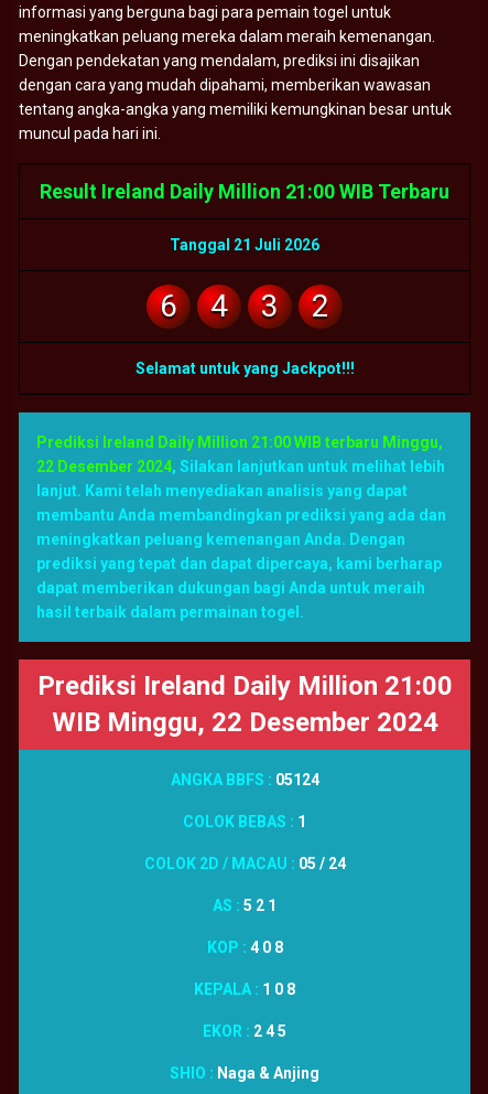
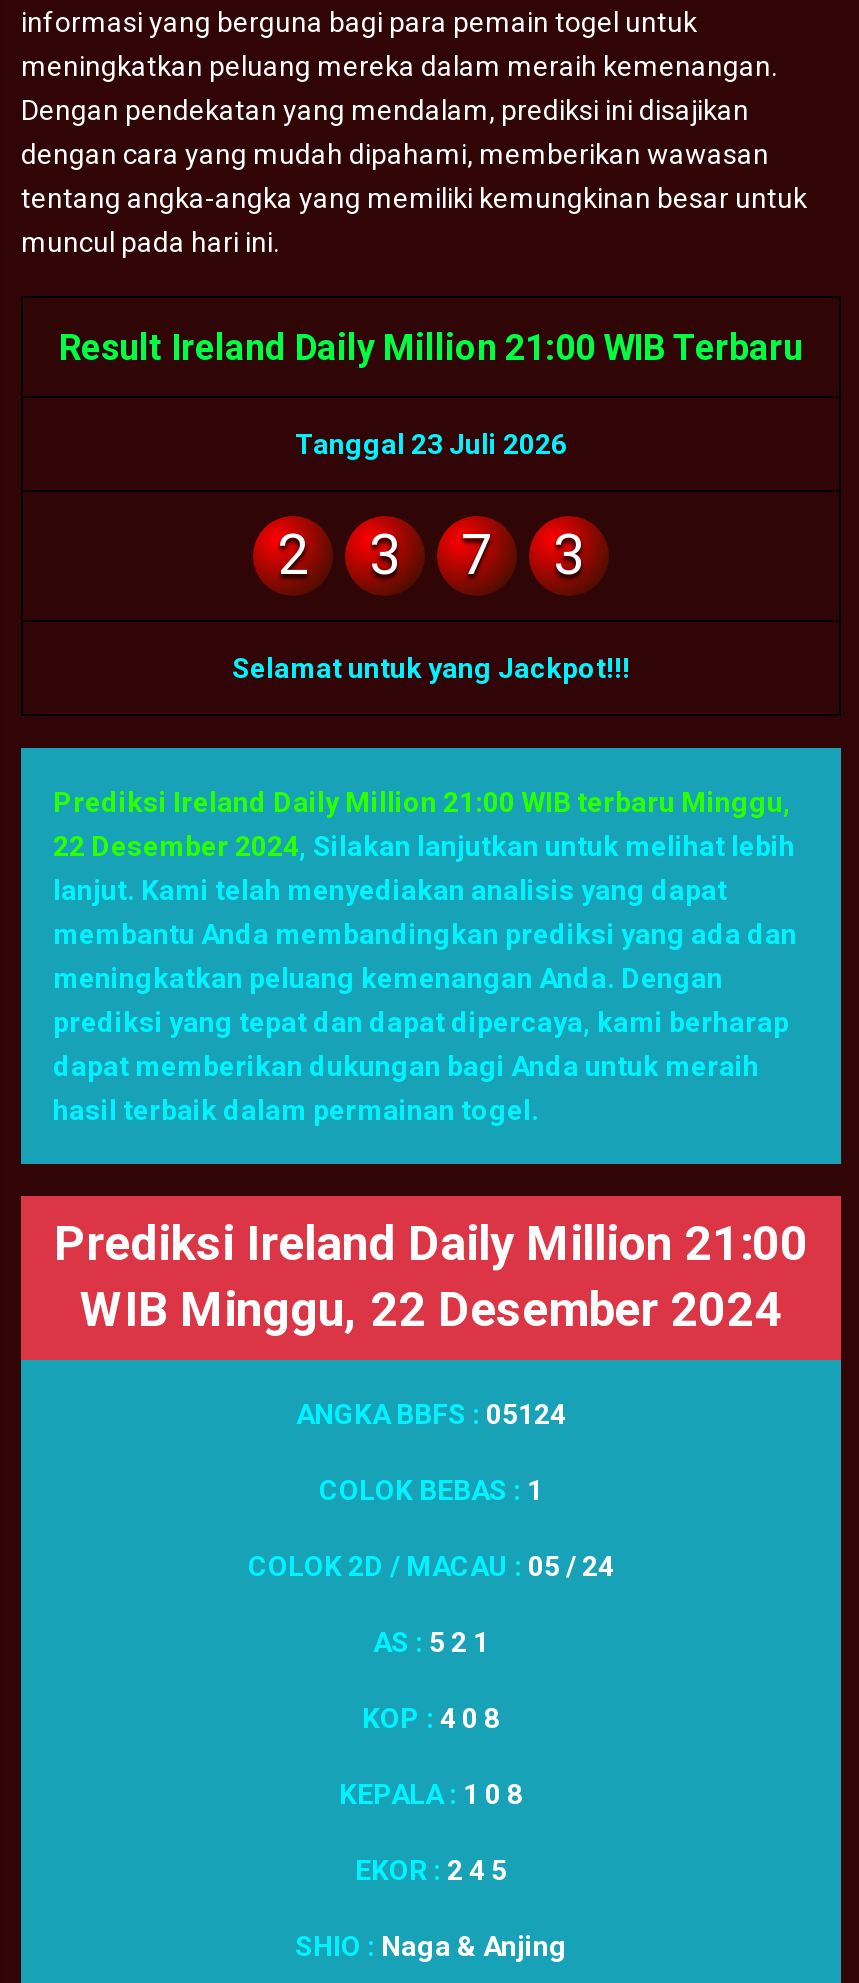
- Tanggal 21 Juli 2026
+ Tanggal 23 Juli 2026

- 6
- 4
+ 2

- 2
+ 7
+ 3
